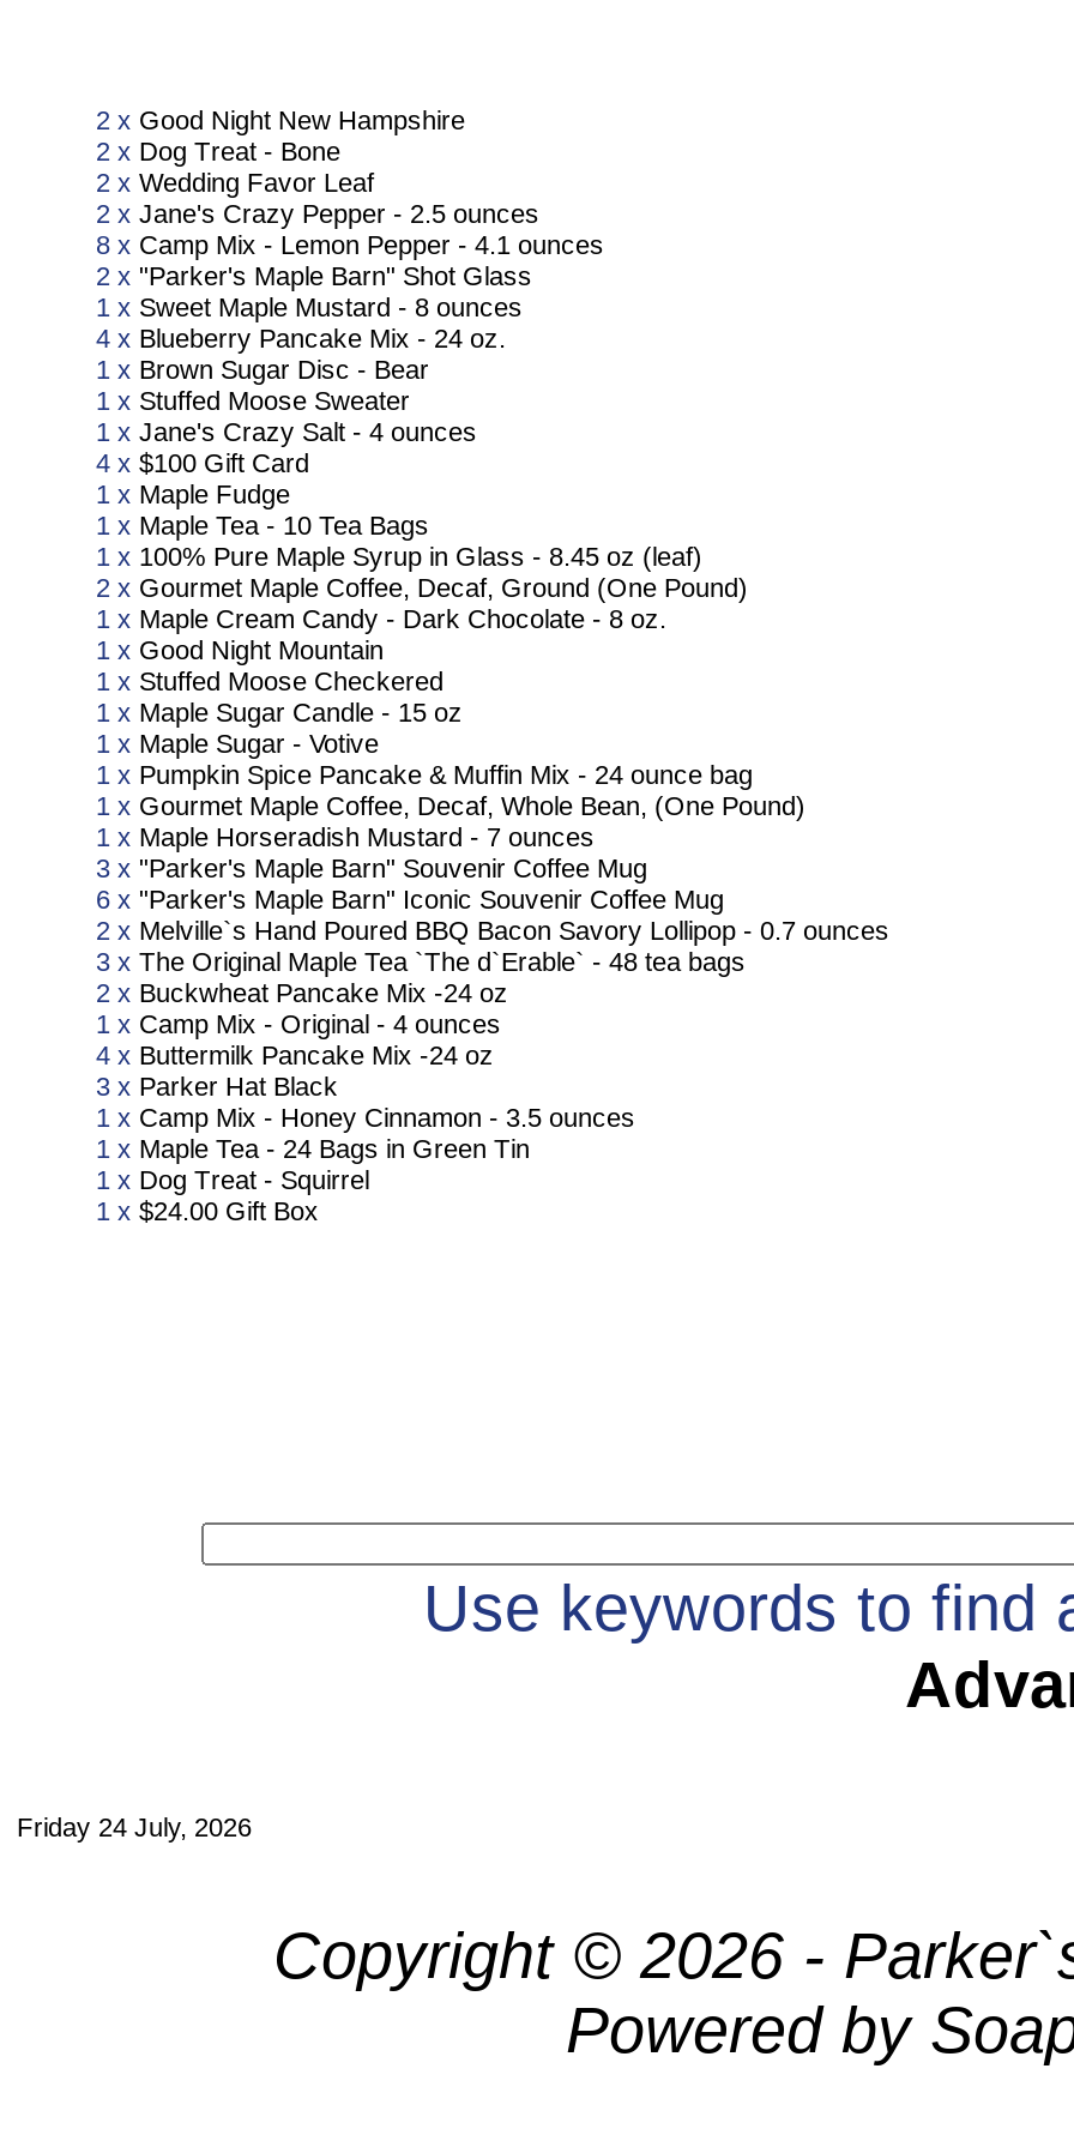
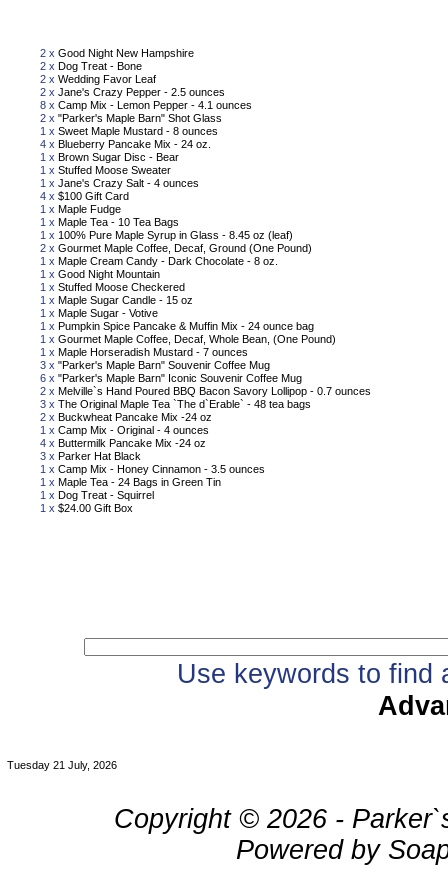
- Friday 24 July, 2026
+ Tuesday 21 July, 2026
